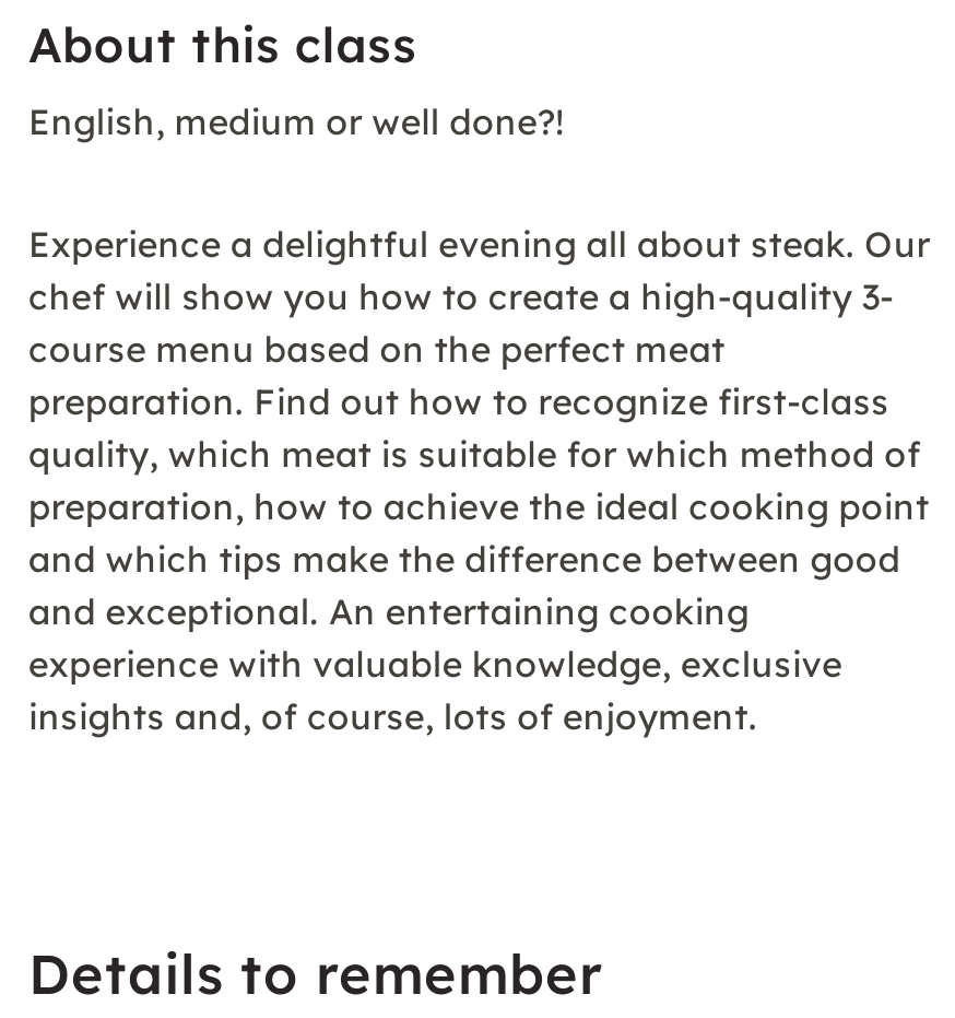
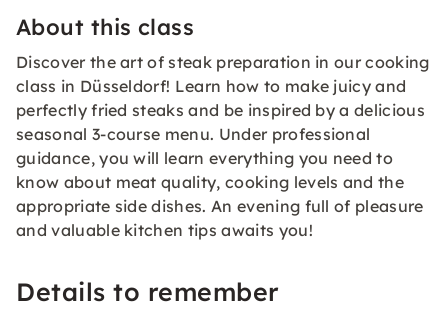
- English, medium or well done?!
- Experience a delightful evening all about steak. Our
- chef will show you how to create a high-quality 3-
- course menu based on the perfect meat
- preparation. Find out how to recognize first-class
- quality, which meat is suitable for which method of
- preparation, how to achieve the ideal cooking point
- and which tips make the difference between good
- and exceptional. An entertaining cooking
- experience with valuable knowledge, exclusive
- insights and, of course, lots of enjoyment.
+ Discover the art of steak preparation in our cooking
+ class in Düsseldorf! Learn how to make juicy and
+ perfectly fried steaks and be inspired by a delicious
+ seasonal 3-course menu. Under professional
+ guidance, you will learn everything you need to
+ know about meat quality, cooking levels and the
+ appropriate side dishes. An evening full of pleasure
+ and valuable kitchen tips awaits you!
